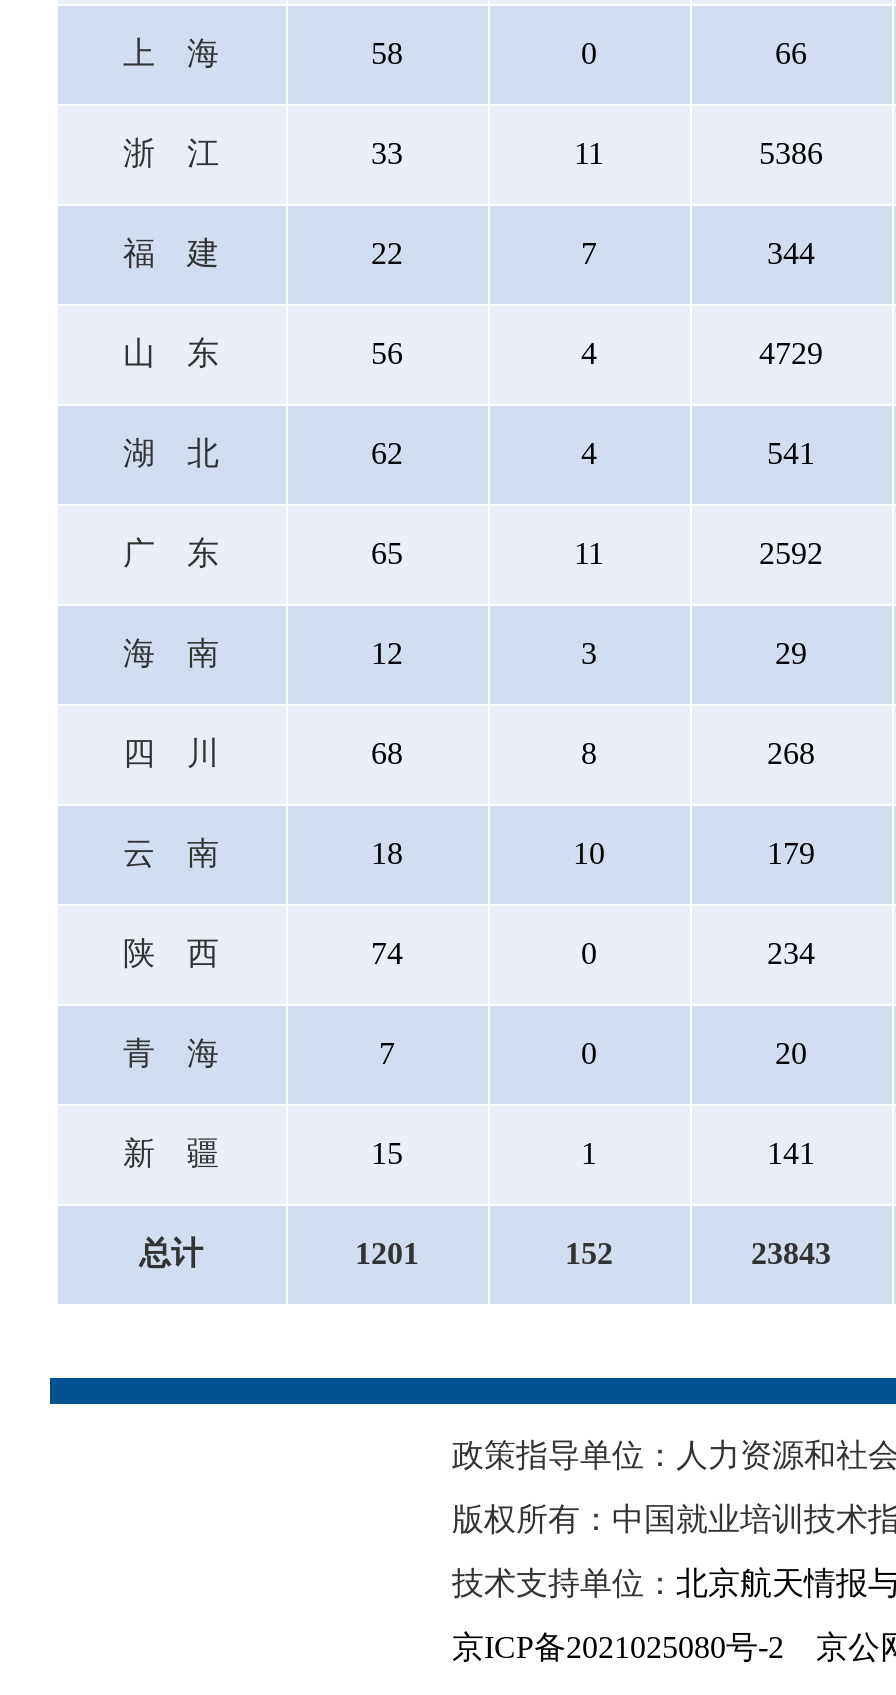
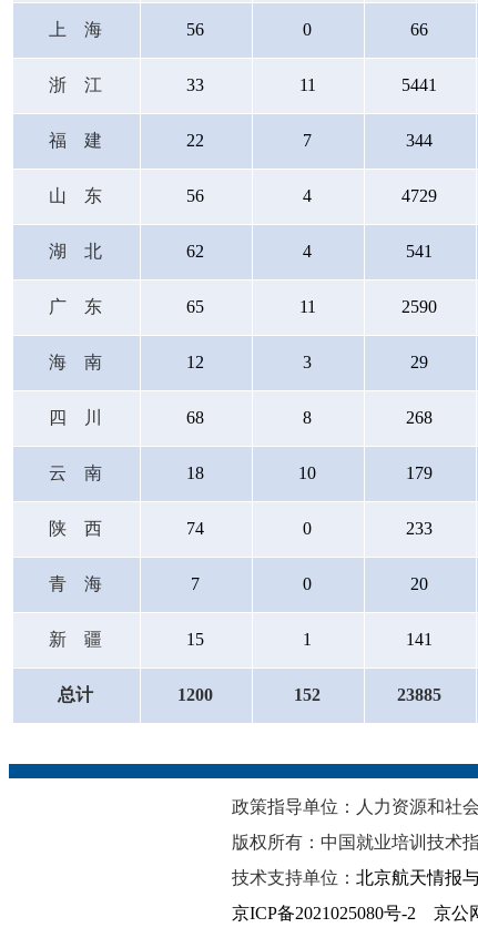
- 58
+ 56

- 5386
+ 5441

- 2592
+ 2590

- 234
+ 233

- 1201
+ 1200

- 23843
+ 23885
